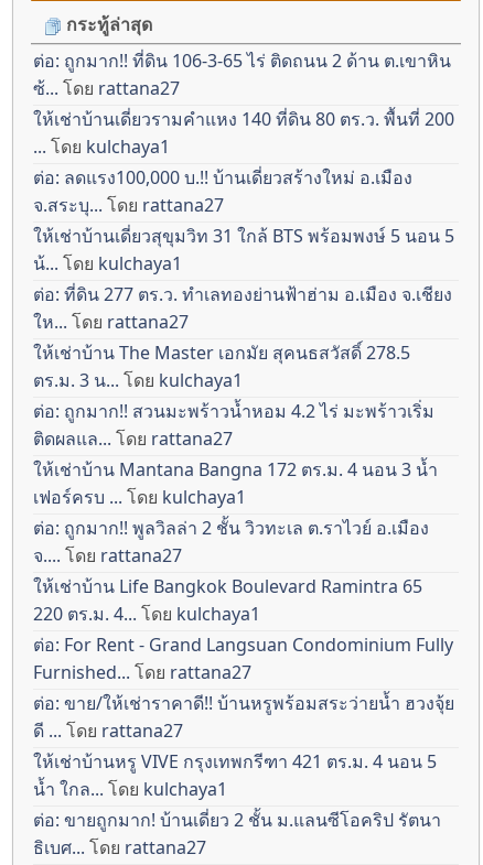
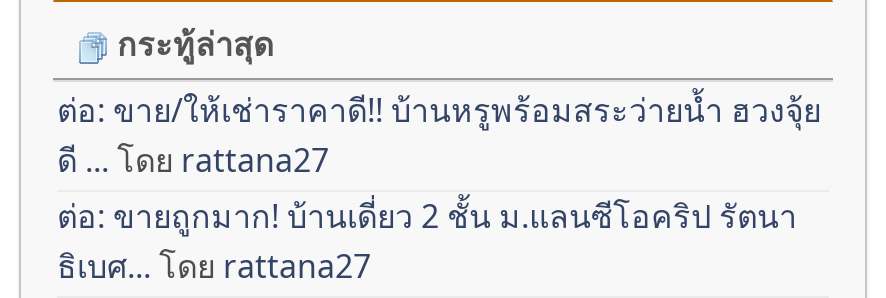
- ต่อ: ถูกมาก!! ที่ดิน 106-3-65 ไร่ ติดถนน 2 ด้าน ต.เขาหิน
- ซ้...โดยrattana27
- ให้เช่าบ้านเดี่ยวรามคำแหง 140 ที่ดิน 80 ตร.ว. พื้นที่ 200
- ...โดยkulchaya1
- ต่อ: ลดแรง100,000 บ.!! บ้านเดี่ยวสร้างใหม่ อ.เมือง
- จ.สระบุ...โดยrattana27
- ให้เช่าบ้านเดี่ยวสุขุมวิท 31 ใกล้ BTS พร้อมพงษ์ 5 นอน 5
- น้...โดยkulchaya1
- ต่อ: ที่ดิน 277 ตร.ว. ทำเลทองย่านฟ้าฮ่าม อ.เมือง จ.เชียง
- ให...โดยrattana27
- ให้เช่าบ้าน The Master เอกมัย สุคนธสวัสดิ์ 278.5
- ตร.ม. 3 น...โดยkulchaya1
- ต่อ: ถูกมาก!! สวนมะพร้าวน้ำหอม 4.2 ไร่ มะพร้าวเริ่ม
- ติดผลแล...โดยrattana27
- ให้เช่าบ้าน Mantana Bangna 172 ตร.ม. 4 นอน 3 น้ำ
- เฟอร์ครบ ...โดยkulchaya1
- ต่อ: ถูกมาก!! พูลวิลล่า 2 ชั้น วิวทะเล ต.ราไวย์ อ.เมือง
- จ....โดยrattana27
- ให้เช่าบ้าน Life Bangkok Boulevard Ramintra 65
- 220 ตร.ม. 4...โดยkulchaya1
- ต่อ: For Rent - Grand Langsuan Condominium Fully
- Furnished...โดยrattana27

- ให้เช่าบ้านหรู VIVE กรุงเทพกรีฑา 421 ตร.ม. 4 นอน 5
- น้ำ ใกล...โดยkulchaya1
